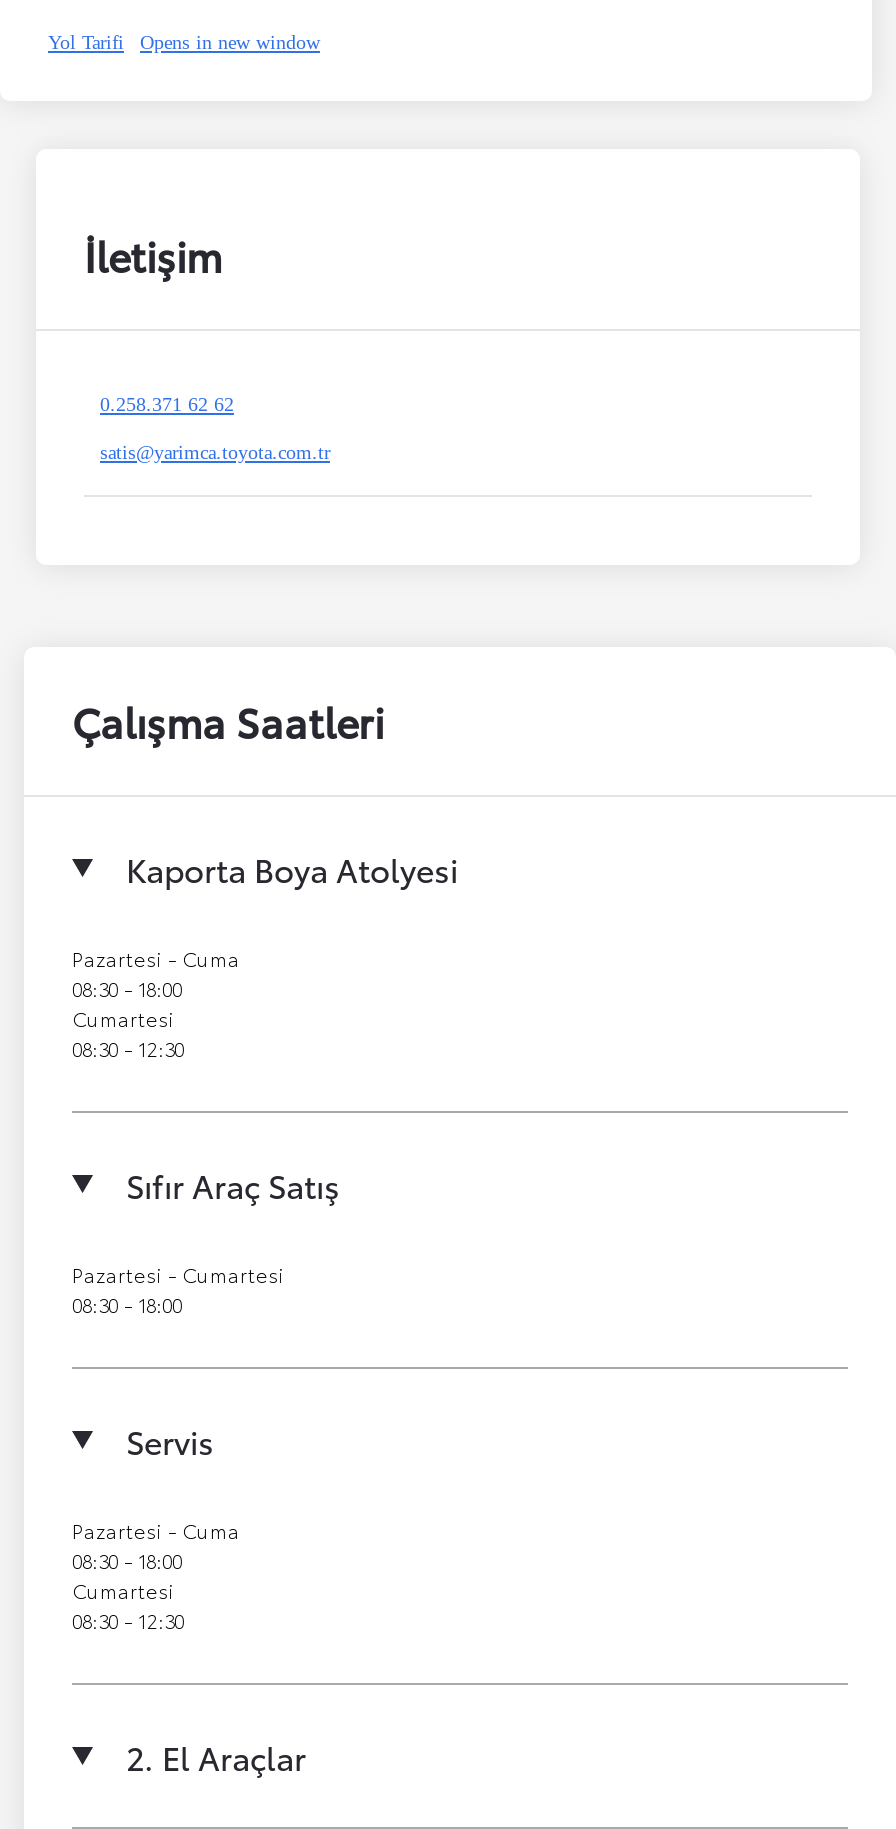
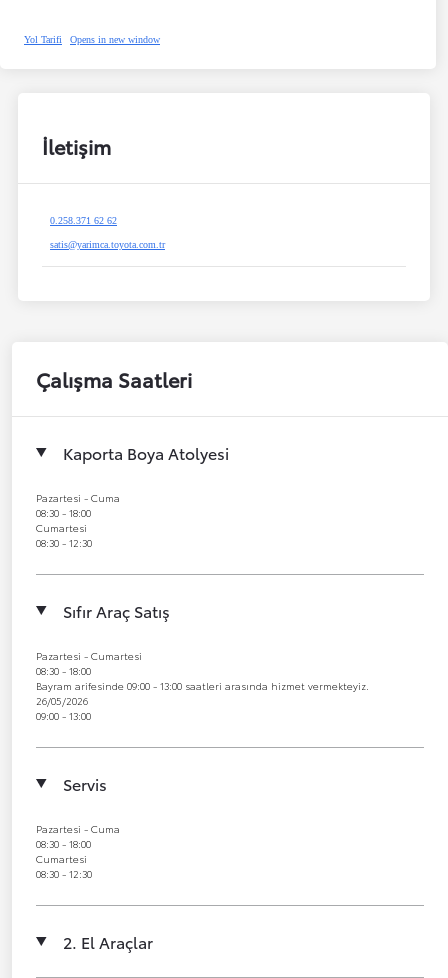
+ Bayram arifesinde 09:00 - 13:00 saatleri arasında hizmet vermekteyiz.
+ 26/05/2026
+ 09:00 - 13:00
